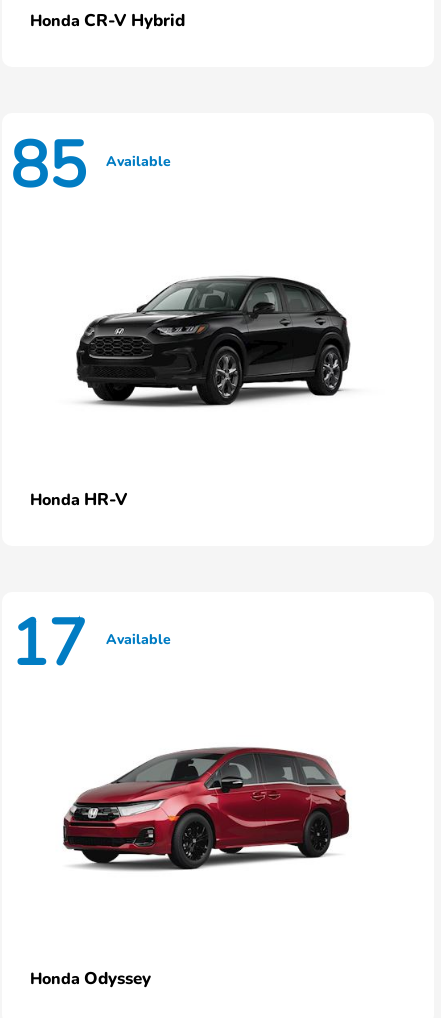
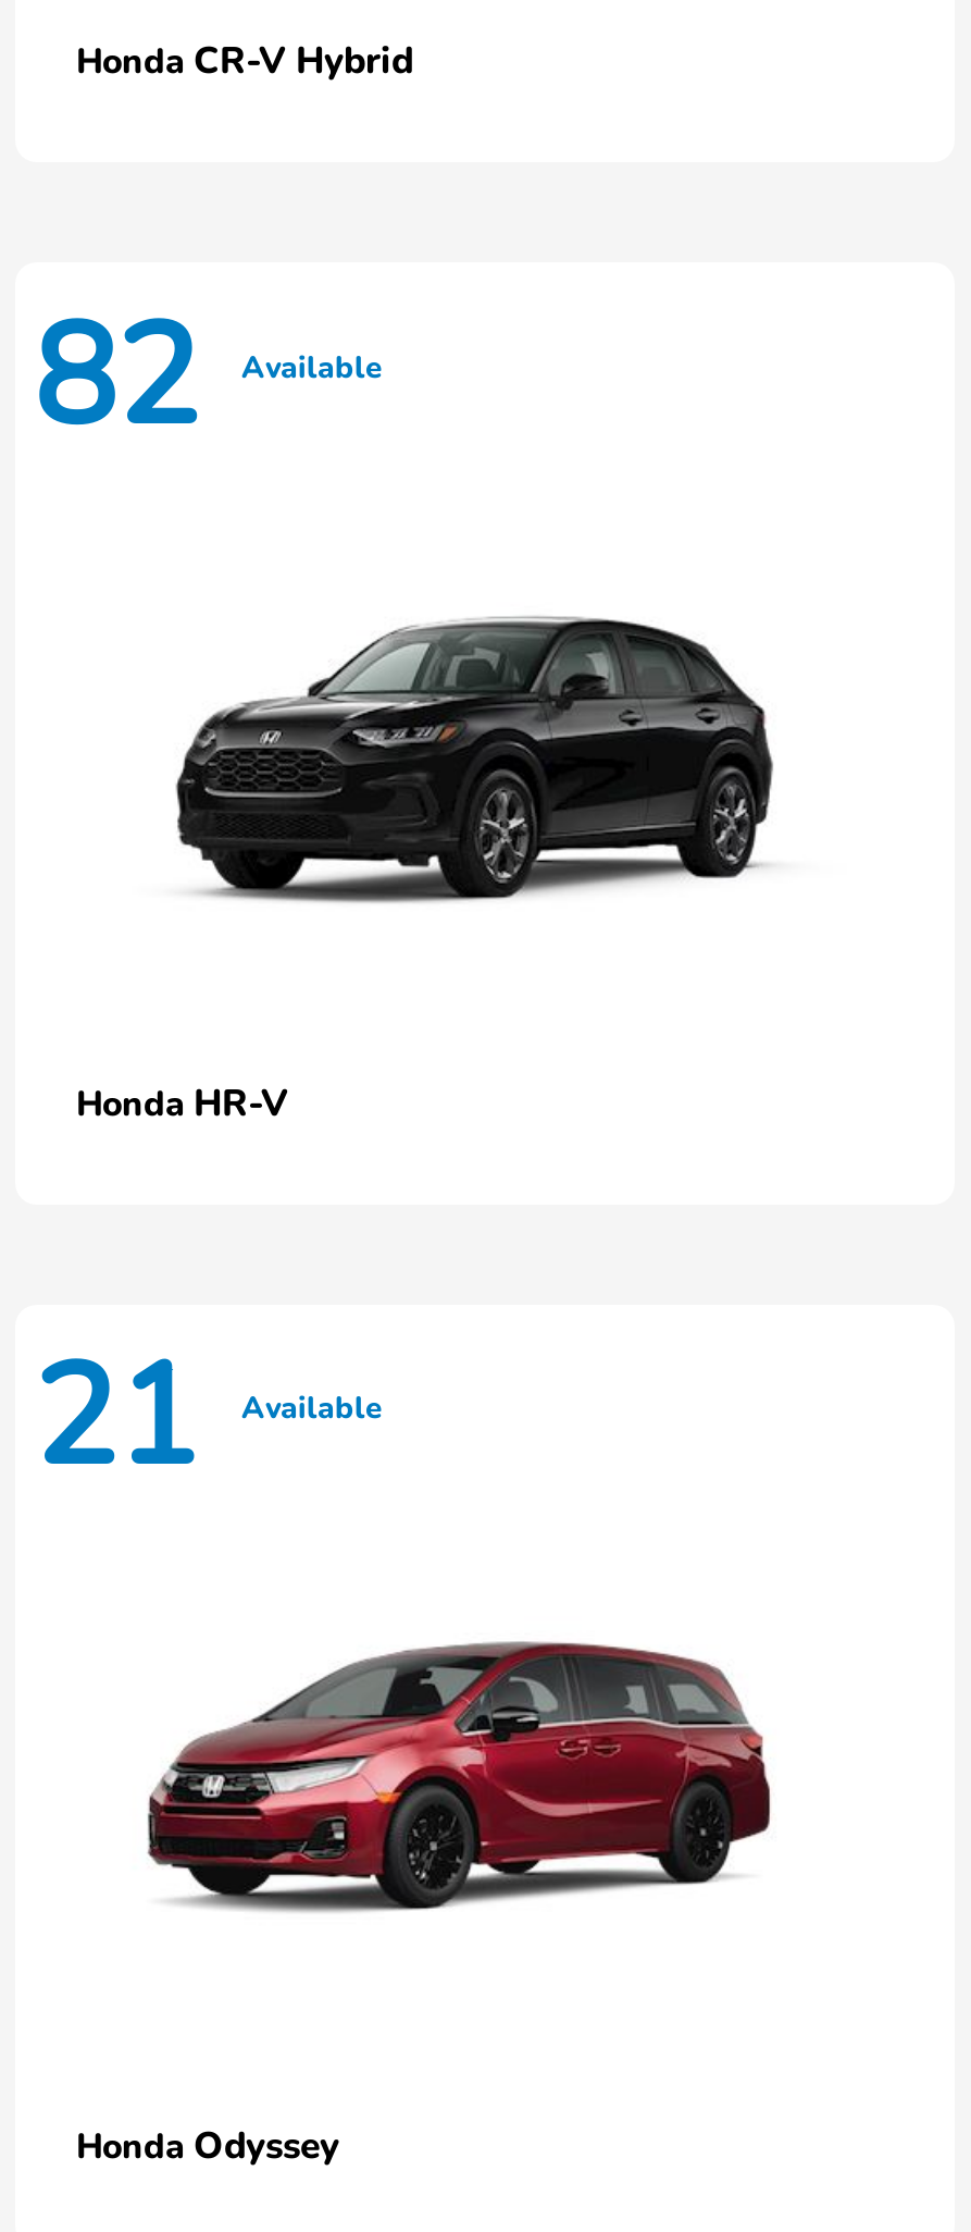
- 85 Available
+ 82 Available

- 17 Available
+ 21 Available
